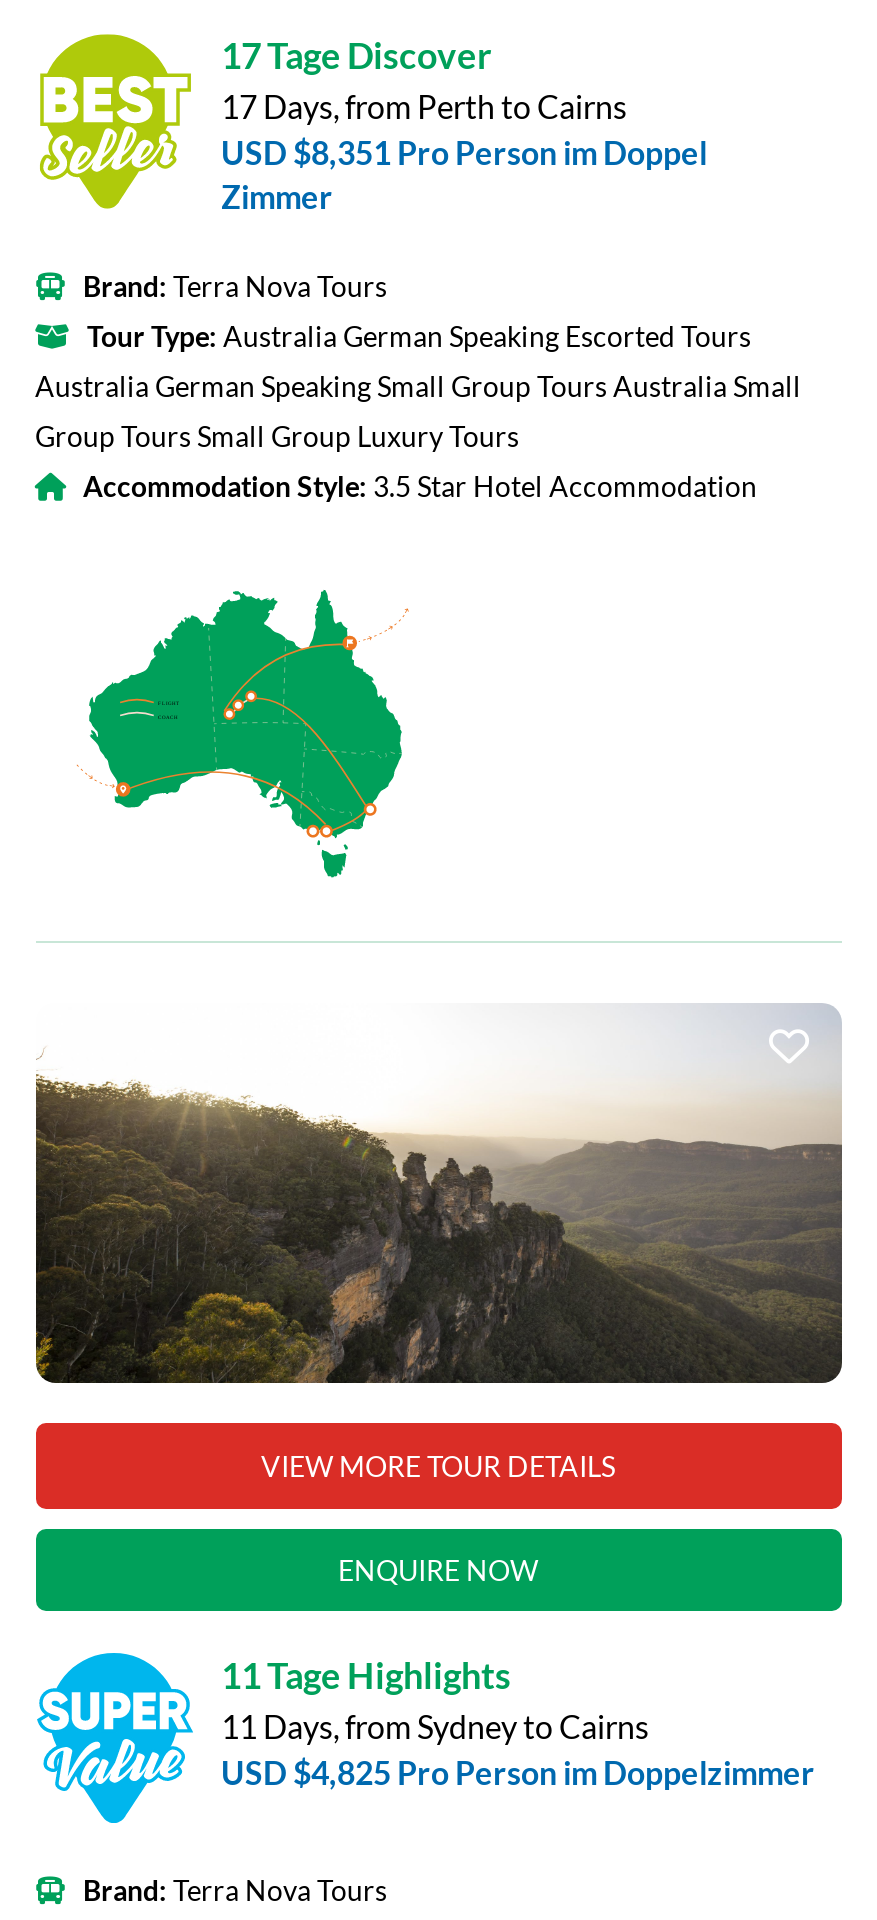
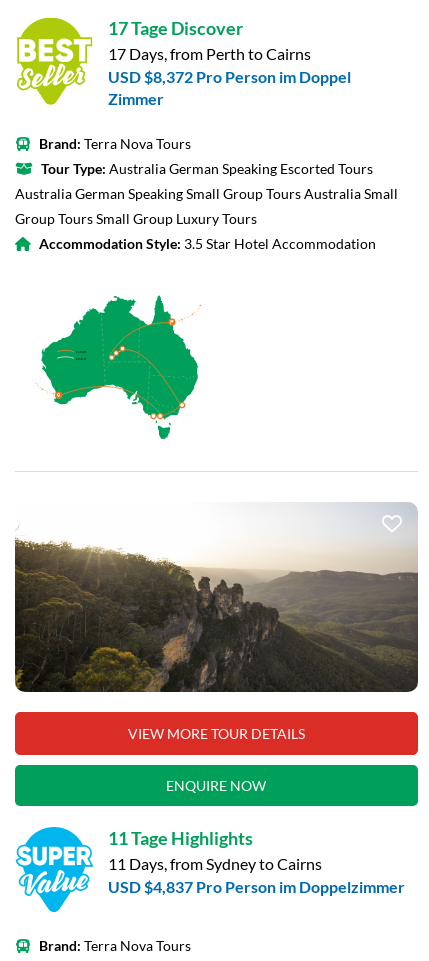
- USD $8,351 Pro Person im Doppel
+ USD $8,372 Pro Person im Doppel

- USD $4,825 Pro Person im Doppelzimmer
+ USD $4,837 Pro Person im Doppelzimmer
